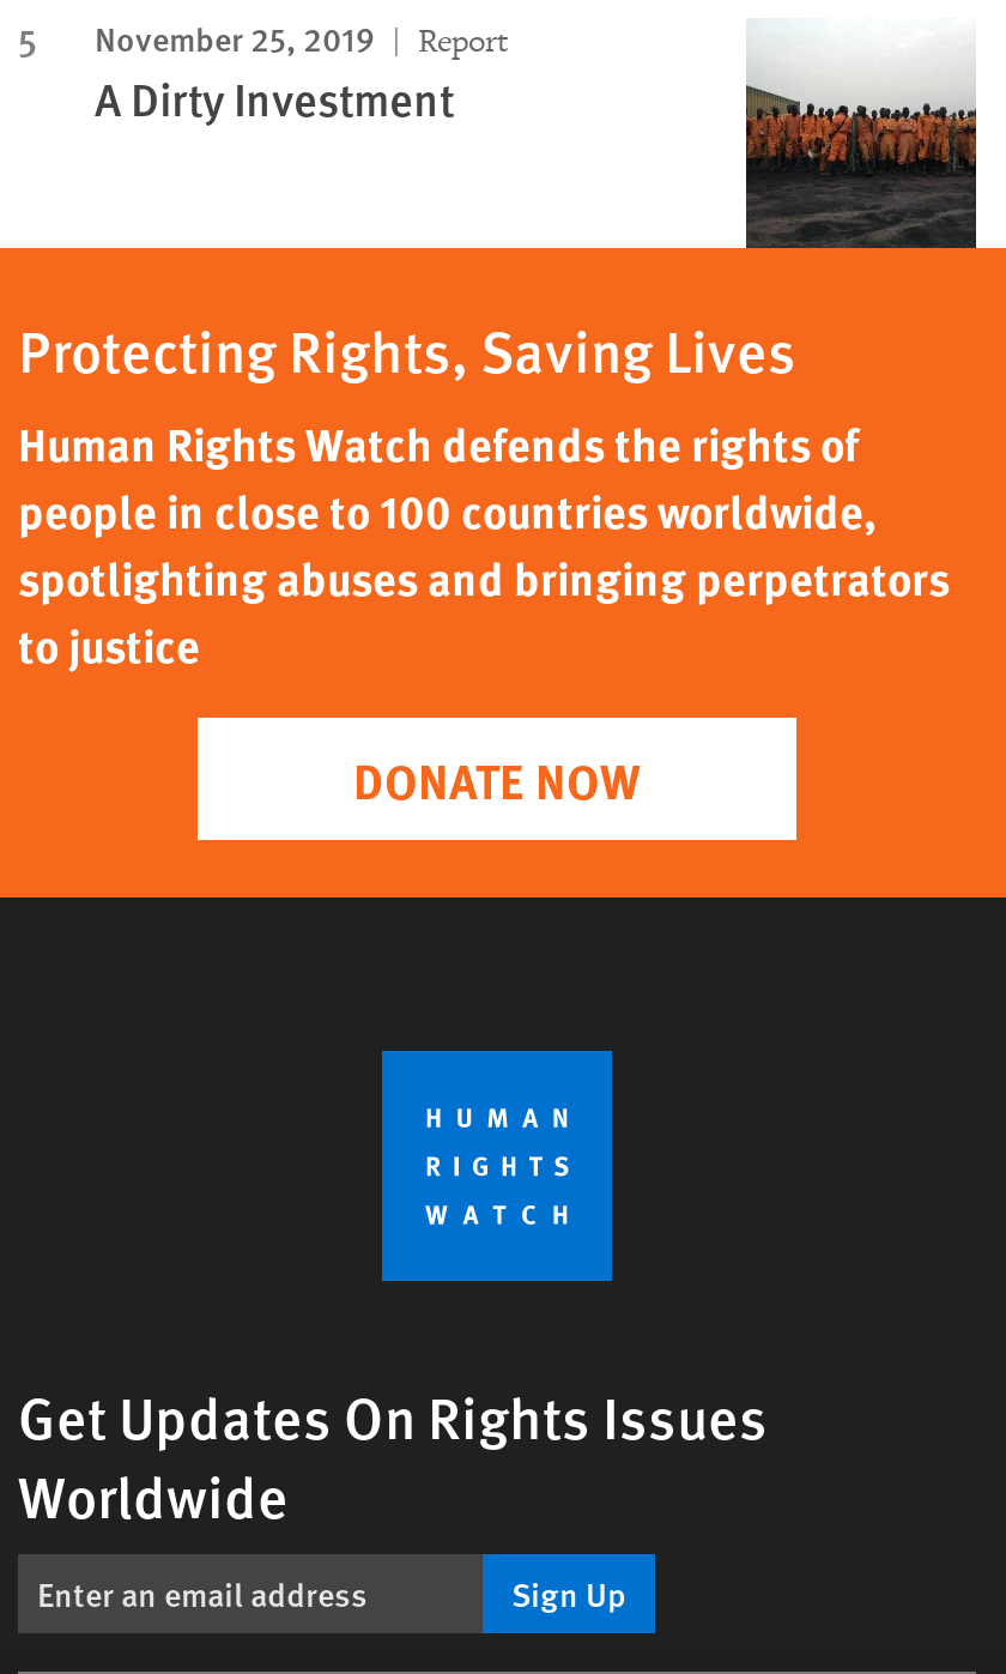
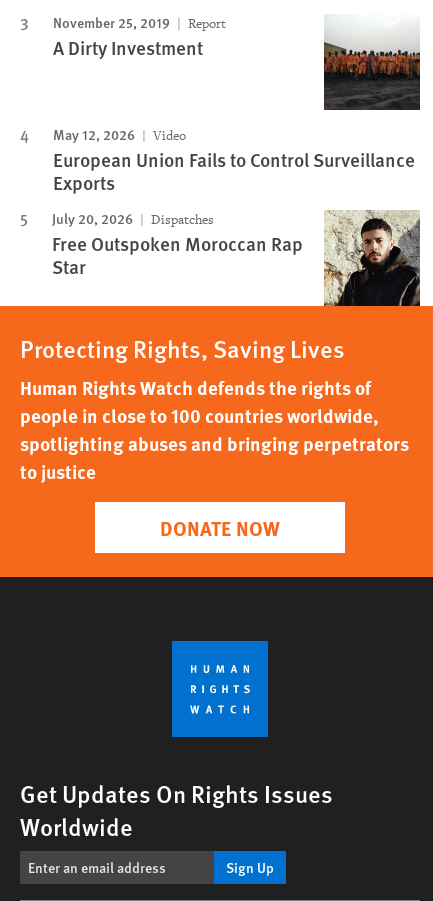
+ [image]
+ May 12, 2026
+ Video
+ European Union Fails to Control Surveillance
+ Exports
+ July 20, 2026
+ Dispatches
+ Free Outspoken Moroccan Rap
+ Star
